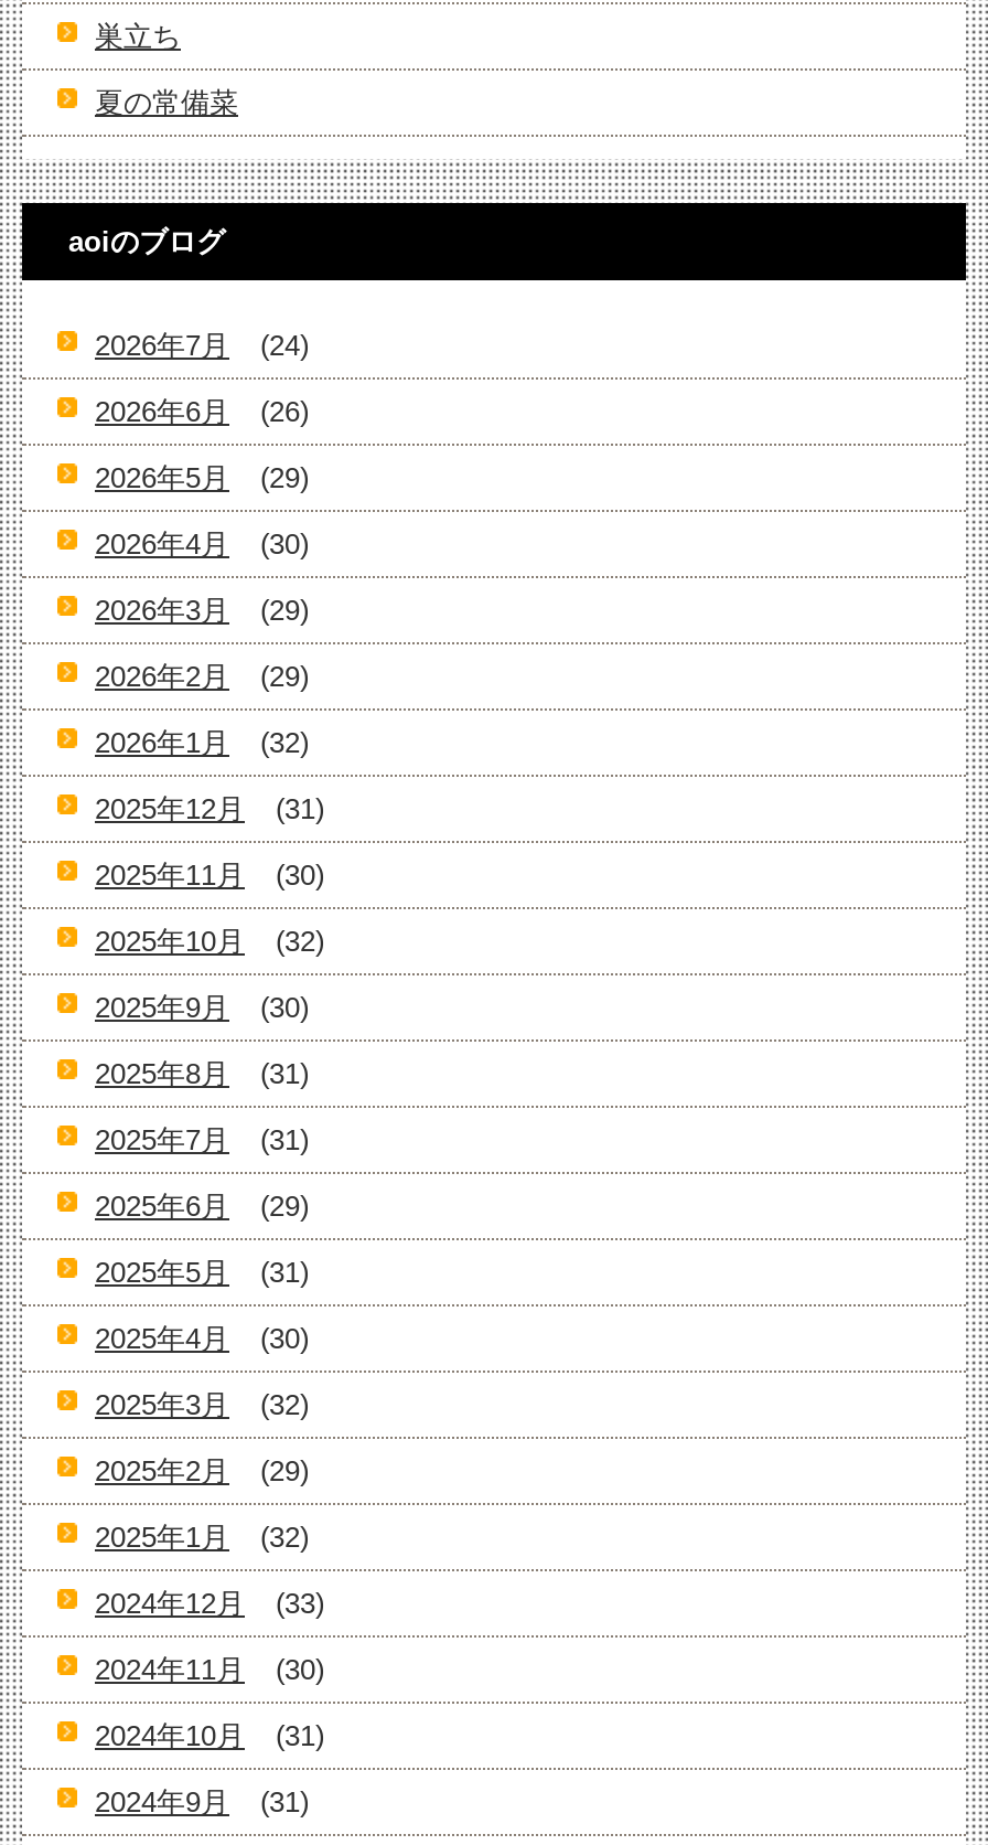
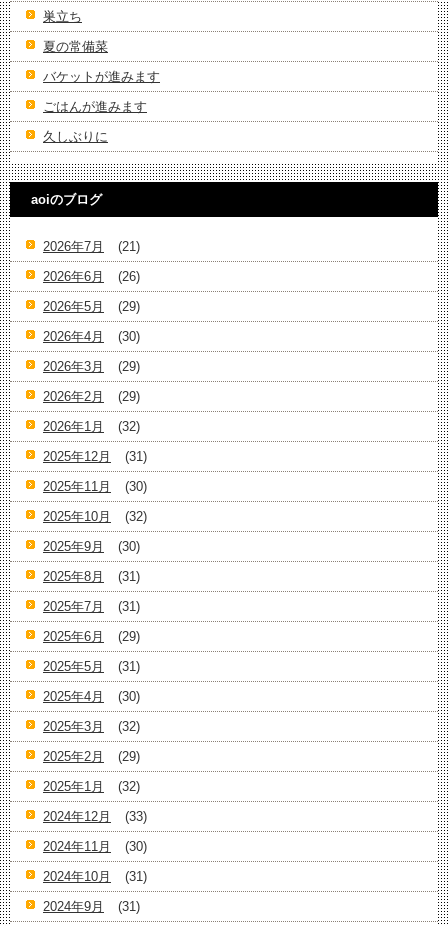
+ バケットが進みます
+ ごはんが進みます
+ 久しぶりに

- 2026年7月 (24)
+ 2026年7月 (21)
